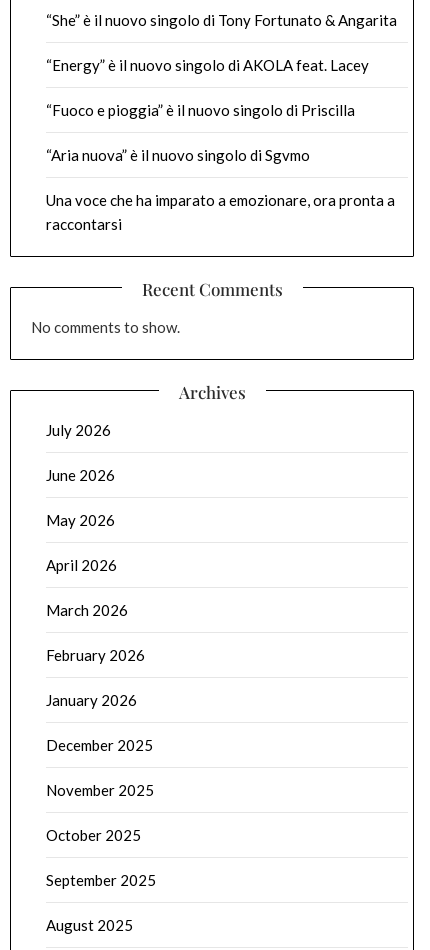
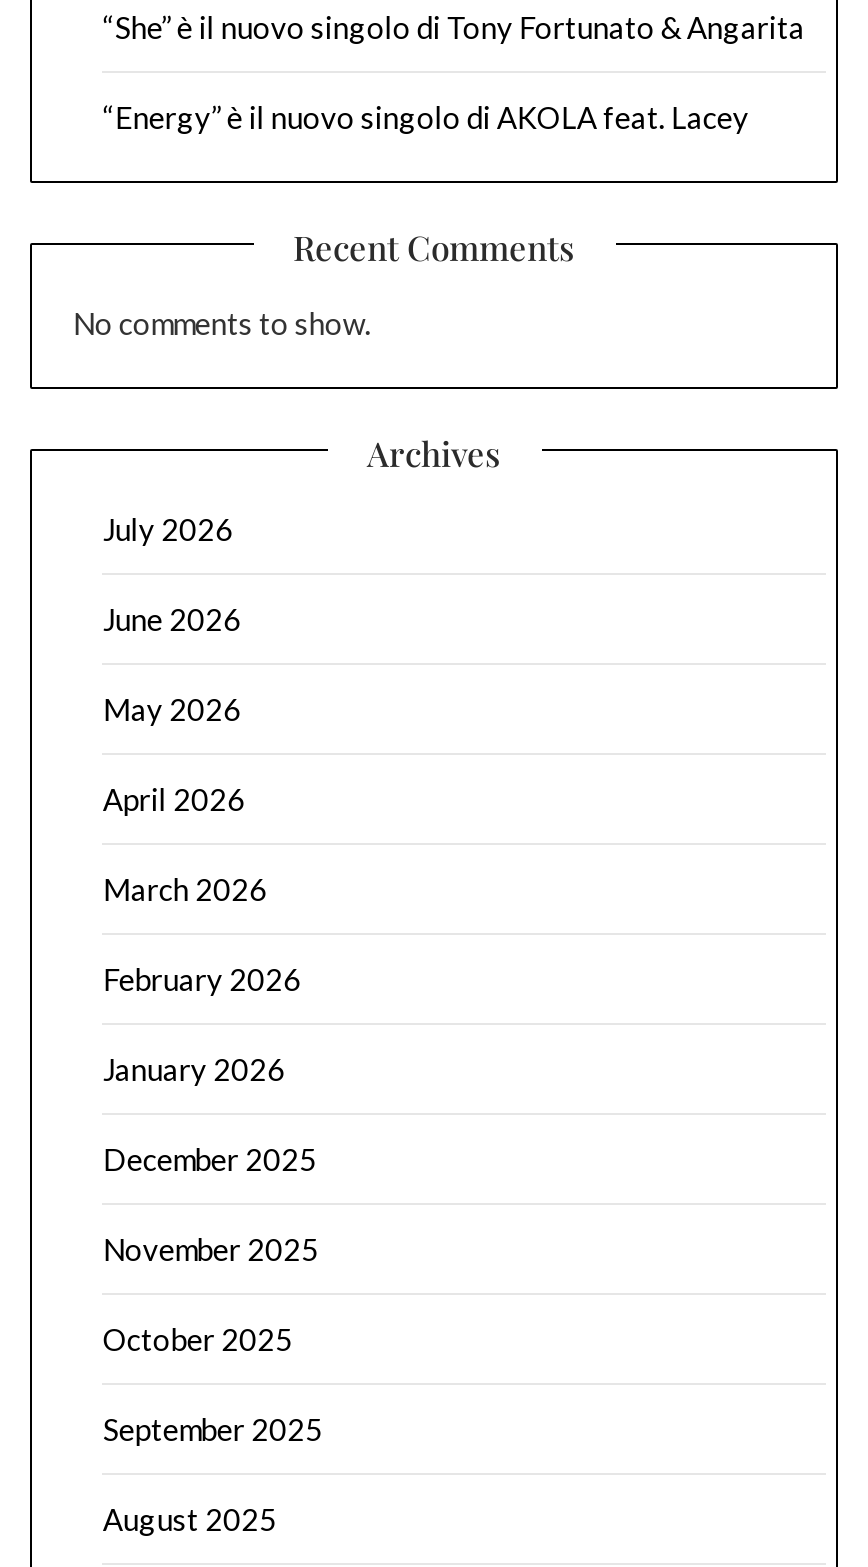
- “Fuoco e pioggia” è il nuovo singolo di Priscilla
- “Aria nuova” è il nuovo singolo di Sgvmo
- Una voce che ha imparato a emozionare, ora pronta a
- raccontarsi
